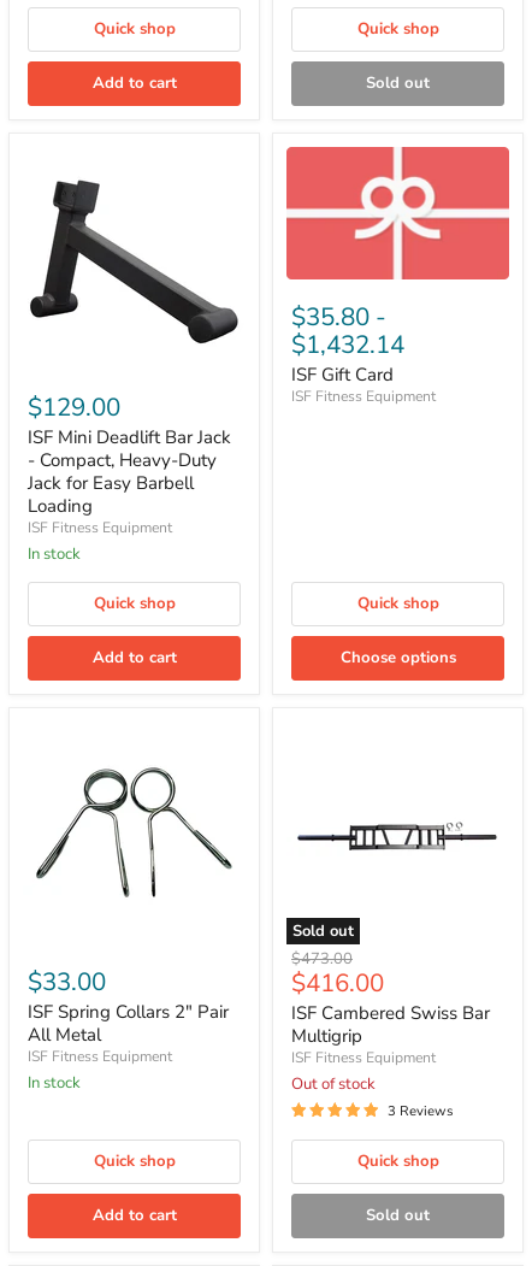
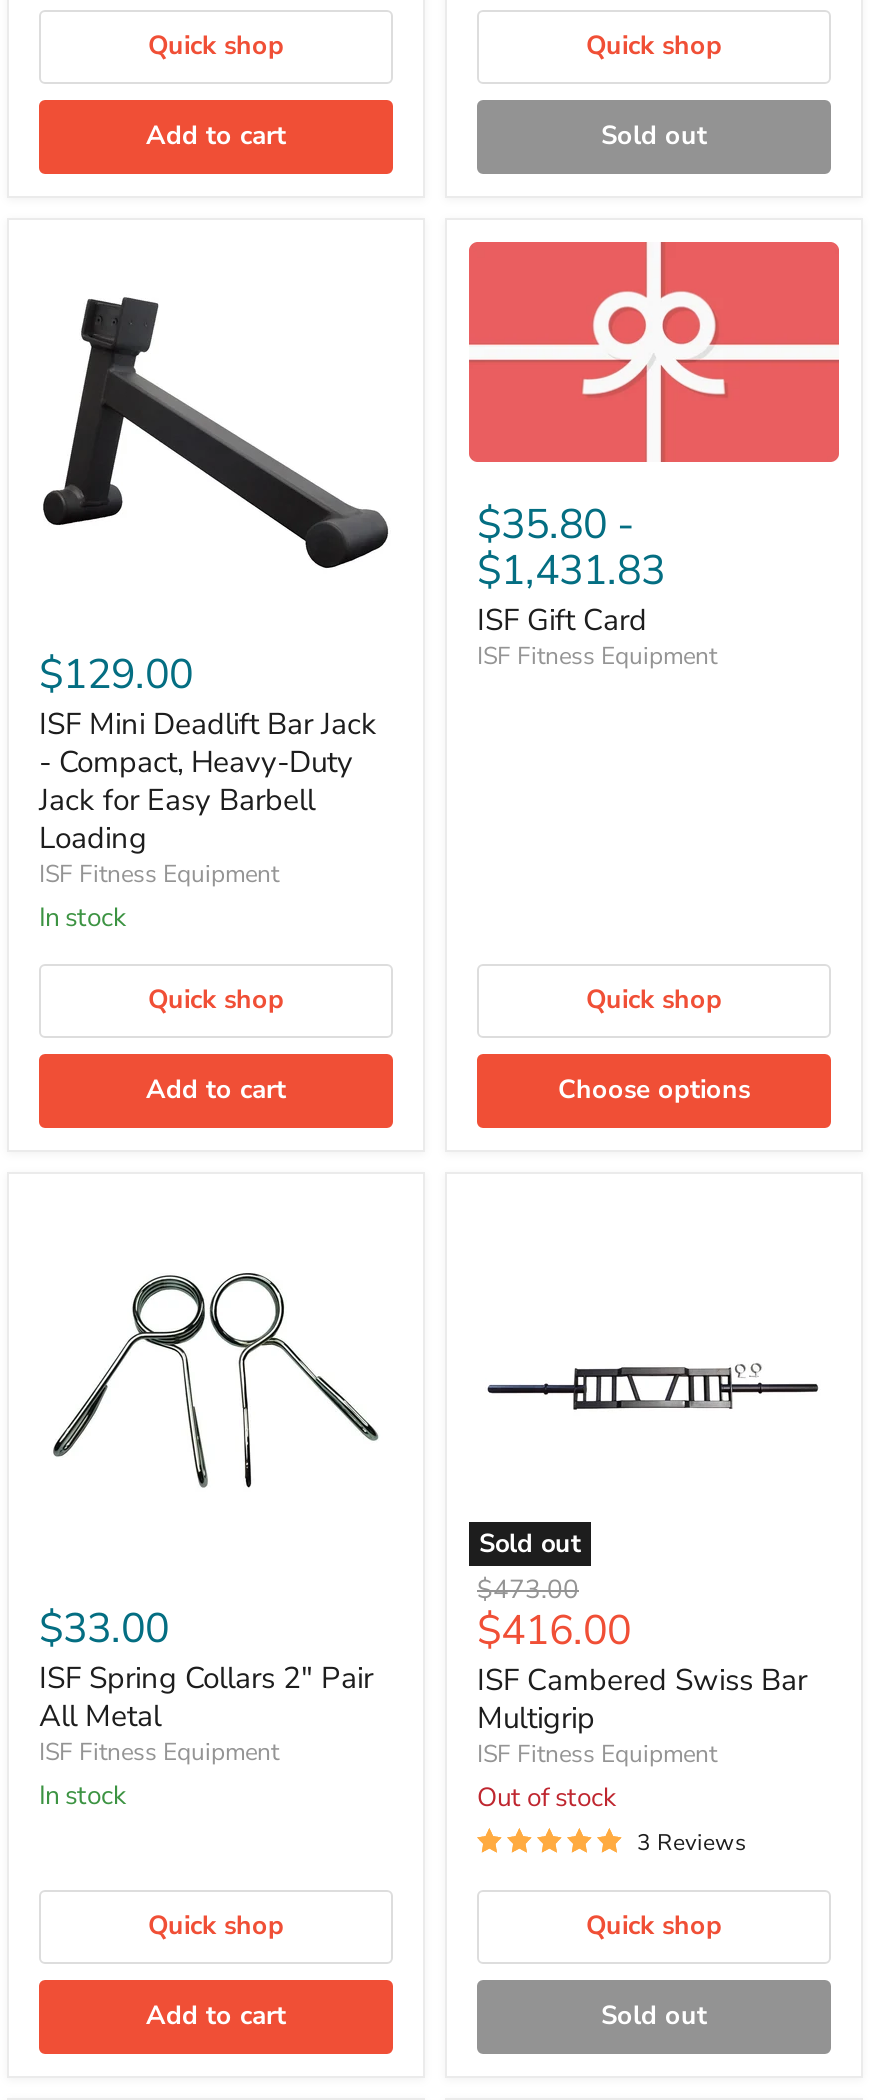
- $1,432.14
+ $1,431.83
